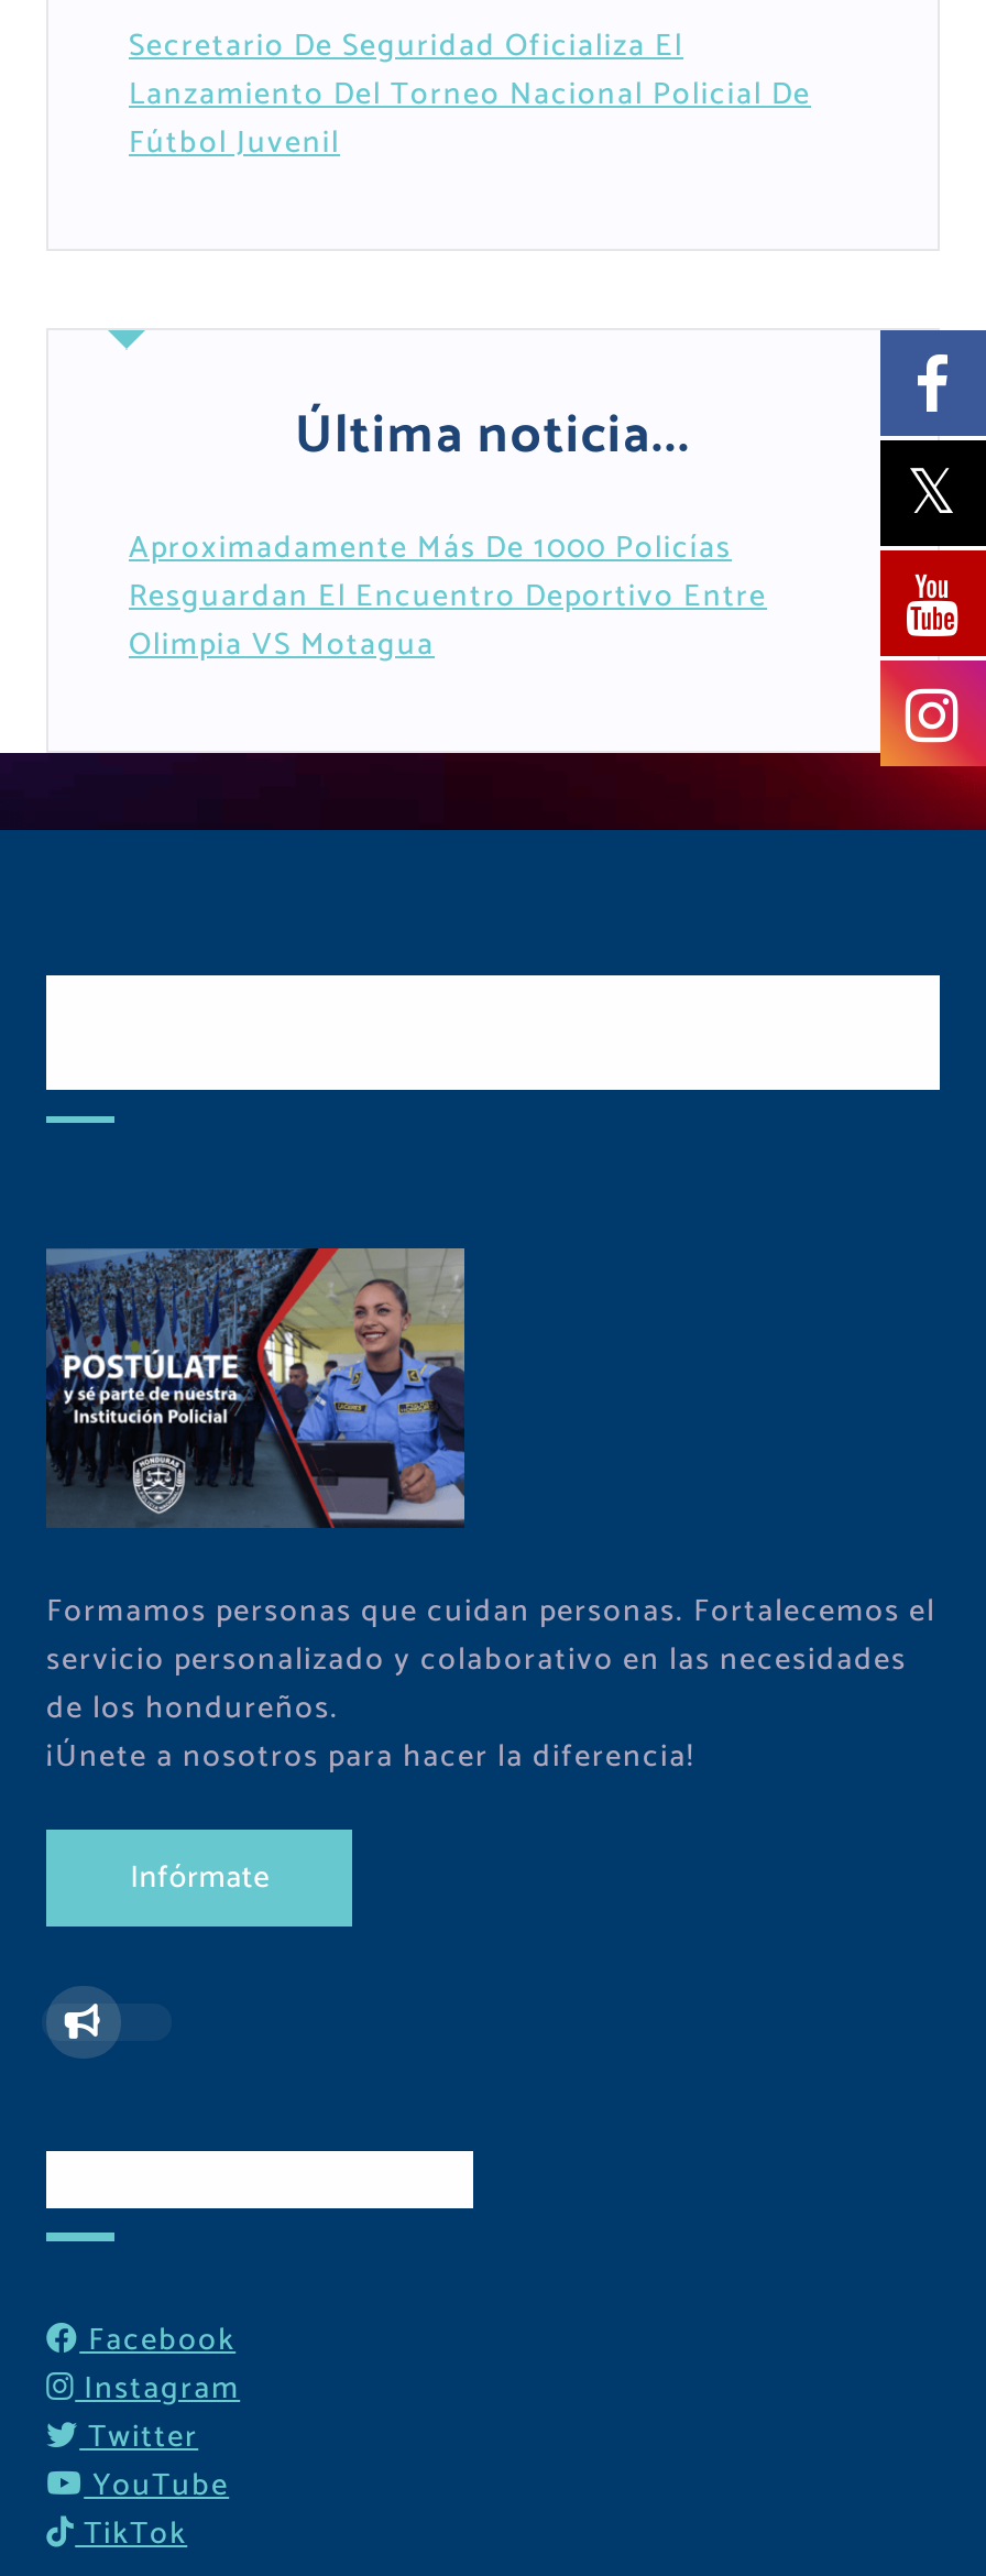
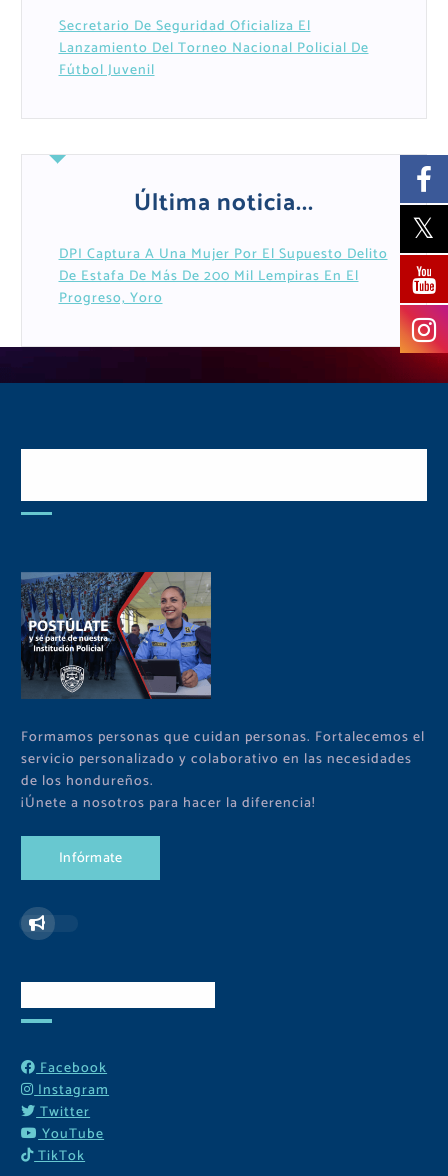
- Aproximadamente Más De 1000 Policías
- Resguardan El Encuentro Deportivo Entre
- Olimpia VS Motagua
+ DPI Captura A Una Mujer Por El Supuesto Delito
+ De Estafa De Más De 200 Mil Lempiras En El
+ Progreso, Yoro
